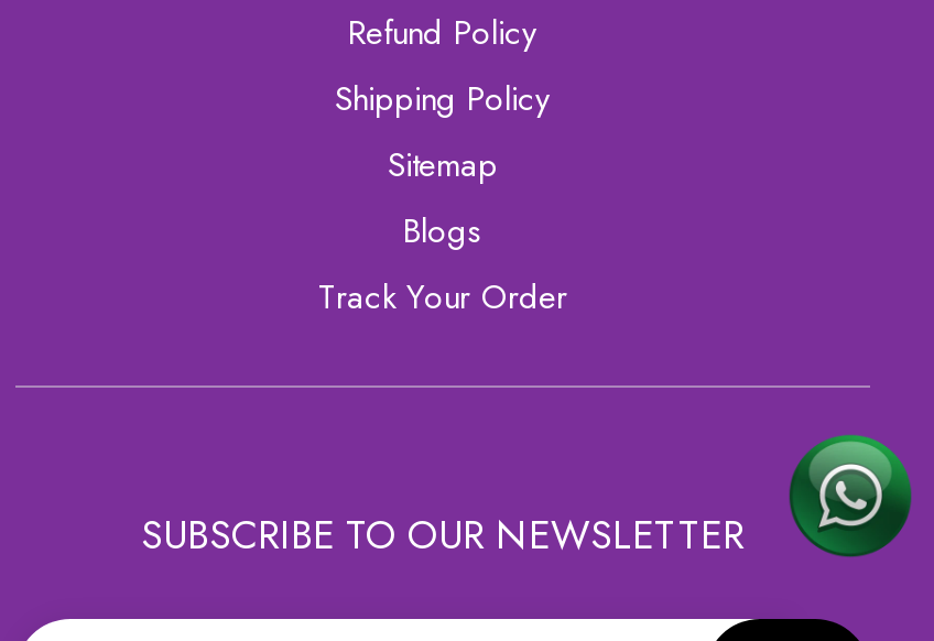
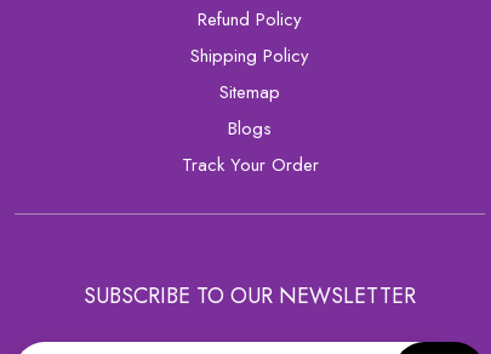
- [image]
